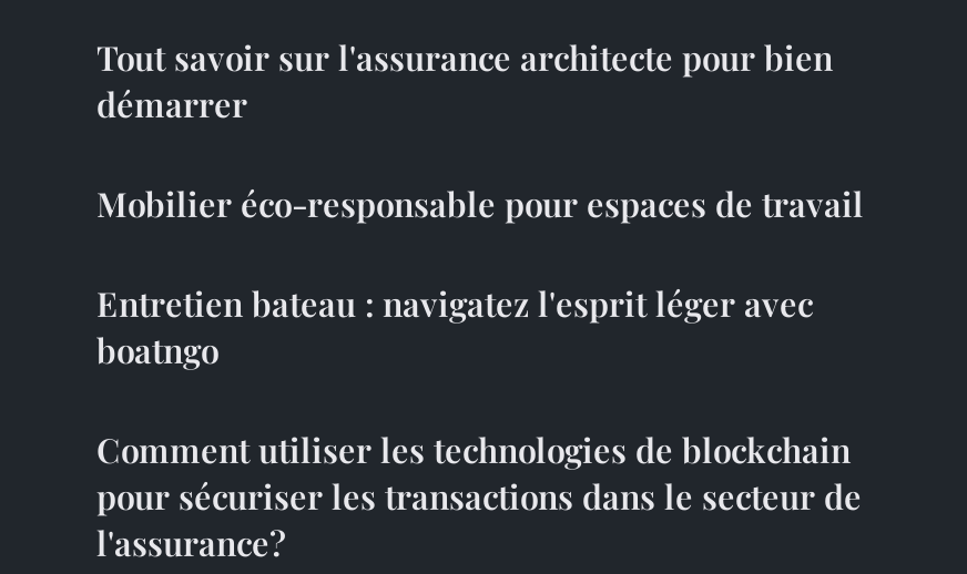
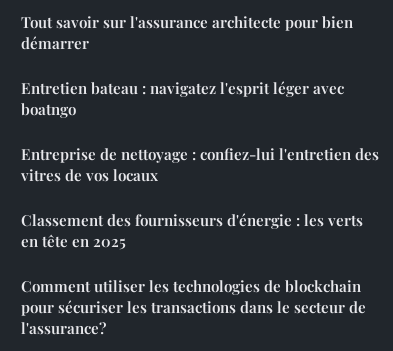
- Mobilier éco-responsable pour espaces de travail

moved up: Entretien bateau : navigatez l'esprit léger avec | boatngo

+ Entreprise de nettoyage : confiez-lui l'entretien des
+ vitres de vos locaux
+ Classement des fournisseurs d'énergie : les verts
+ en tête en 2025
